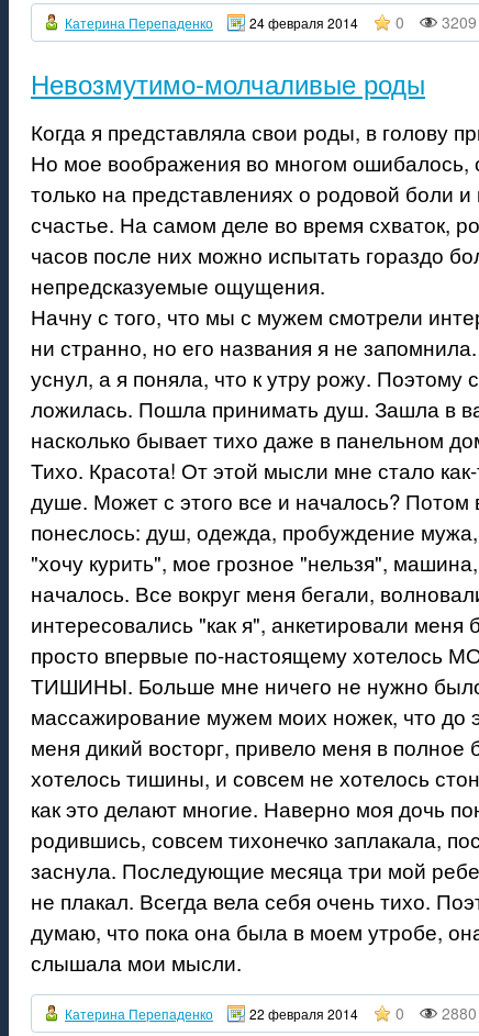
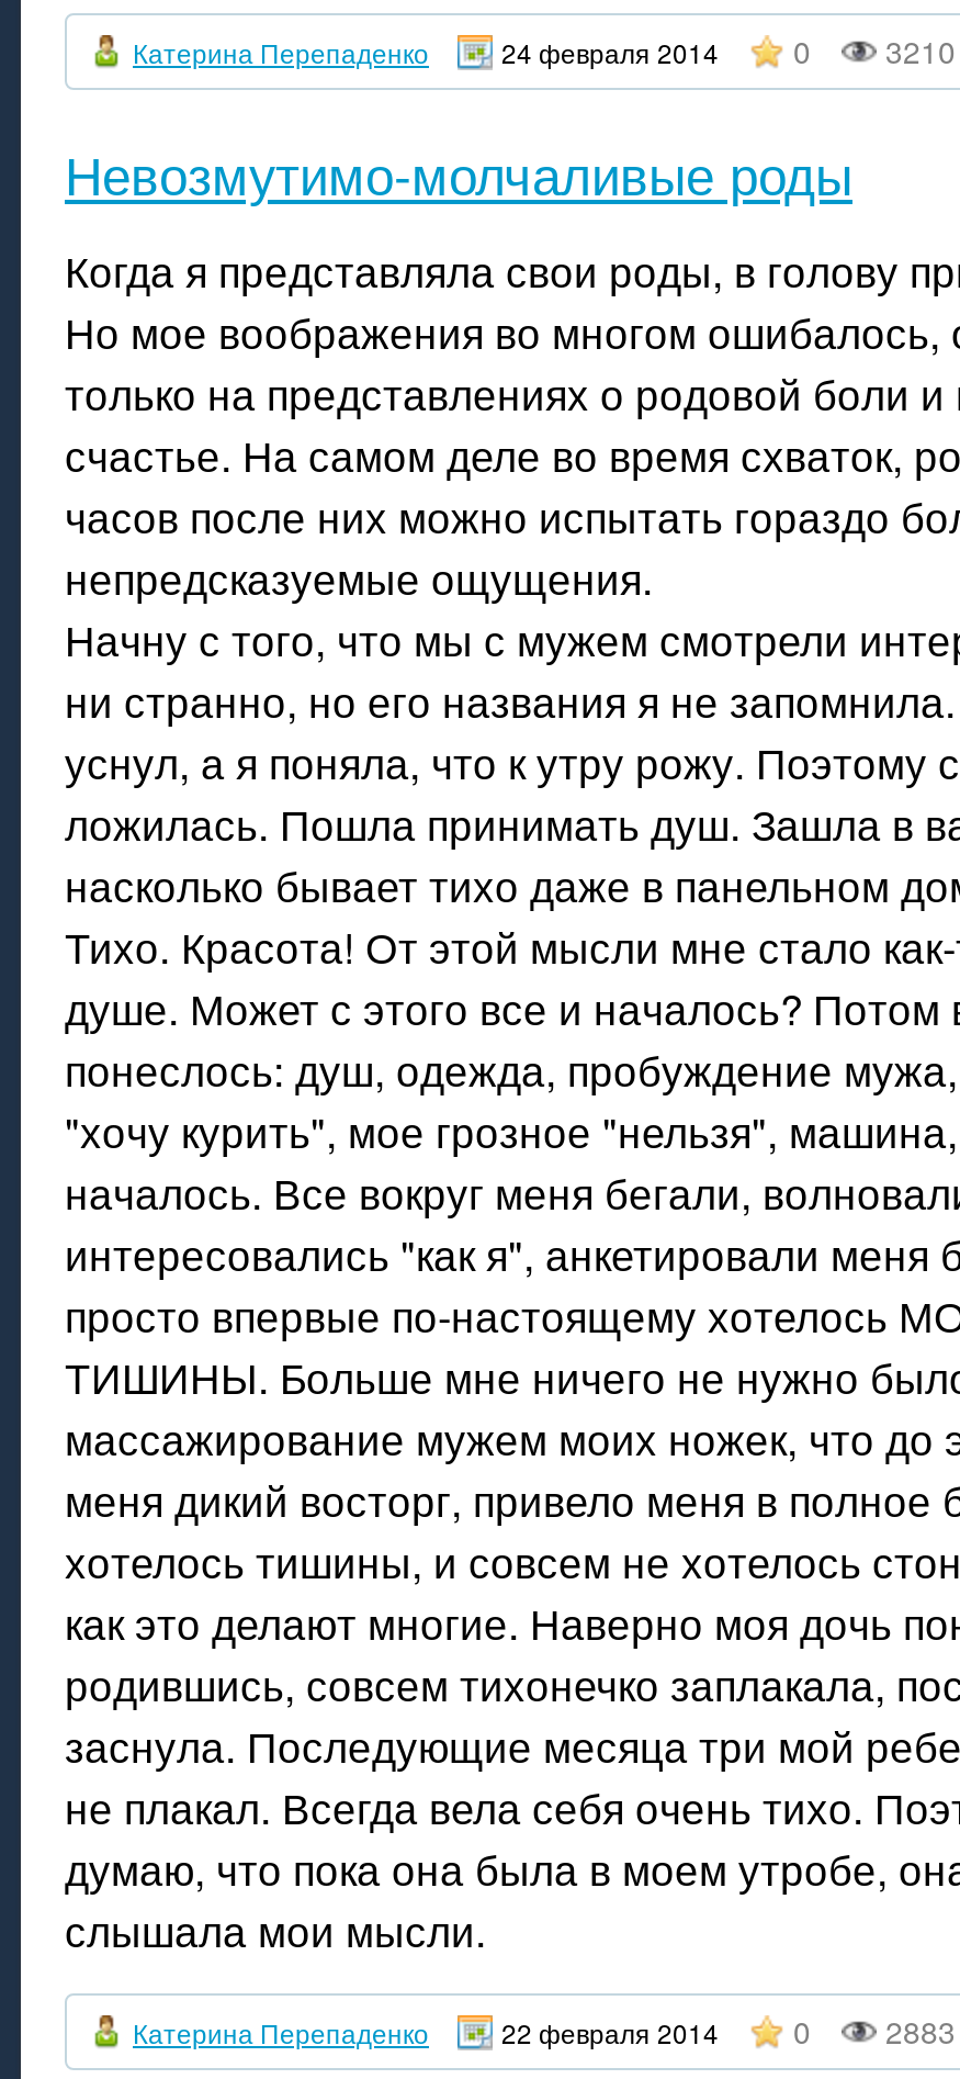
- Катерина Перепаденко 24 февраля 2014 0 3209
+ Катерина Перепаденко 24 февраля 2014 0 3210

- Катерина Перепаденко 22 февраля 2014 0 2880
+ Катерина Перепаденко 22 февраля 2014 0 2883
